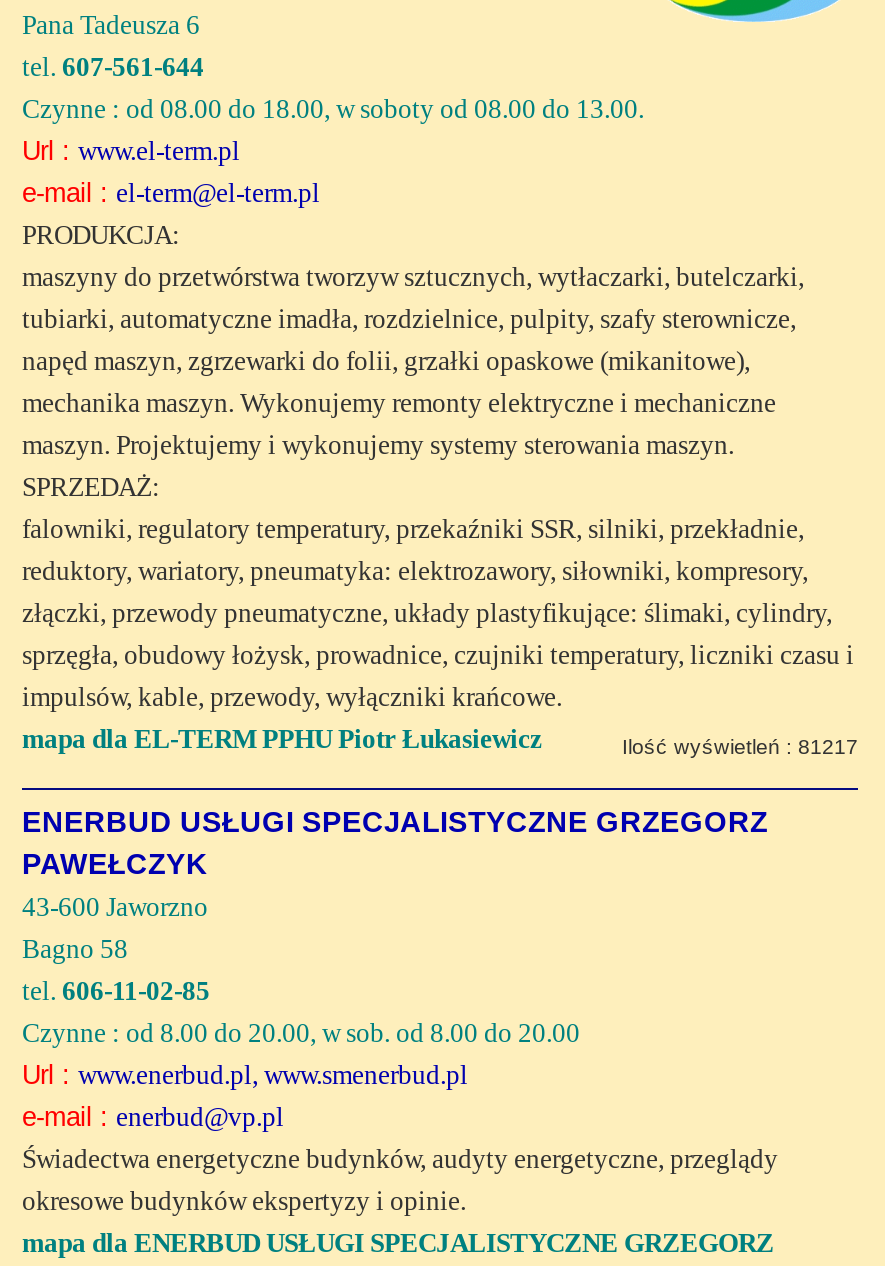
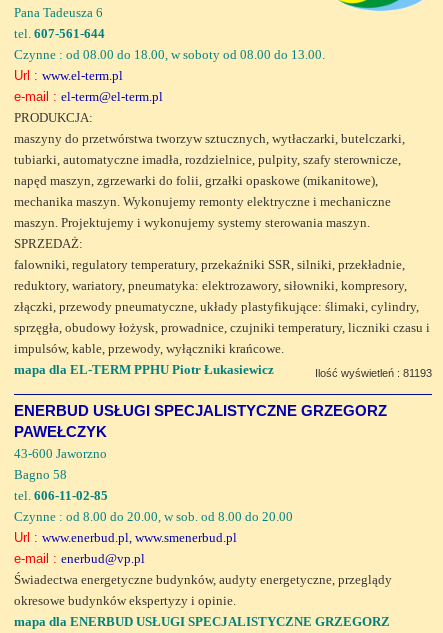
- Ilość wyświetleń : 81217
+ Ilość wyświetleń : 81193
